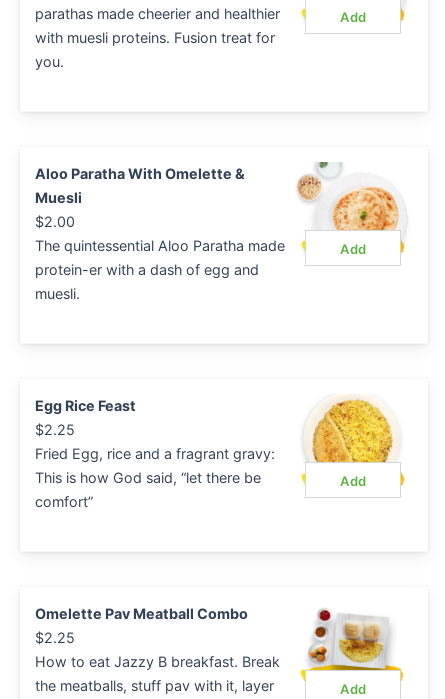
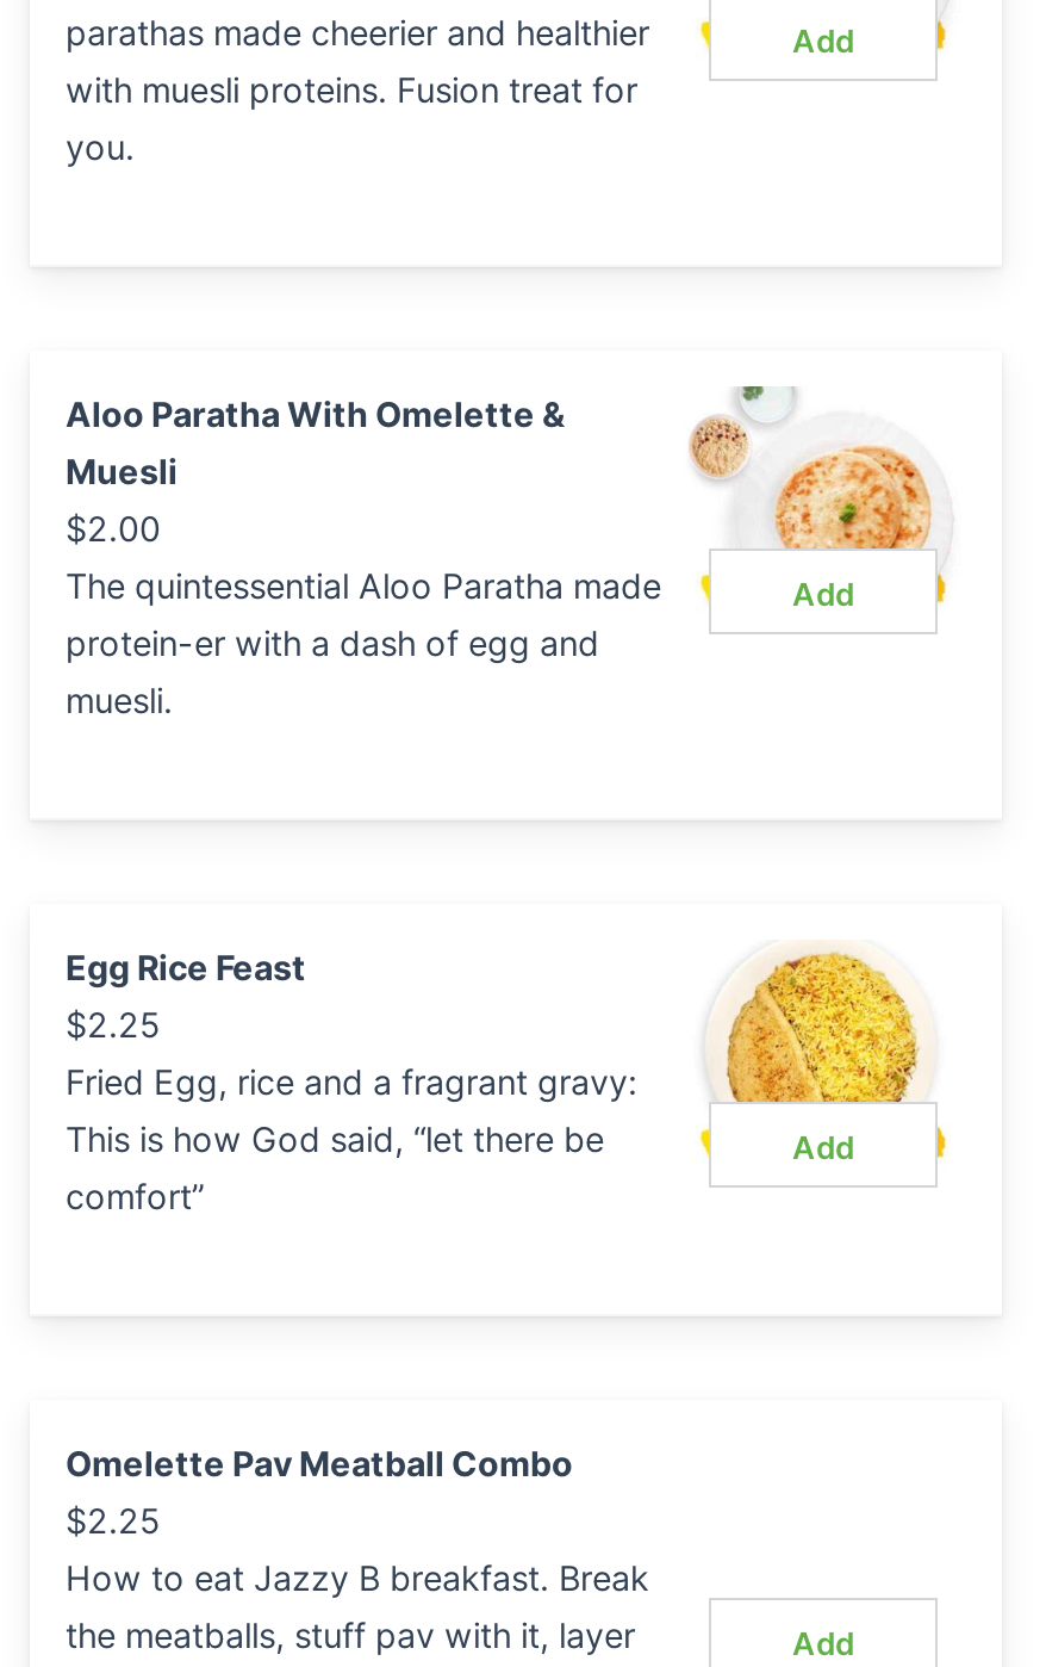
- [image]
